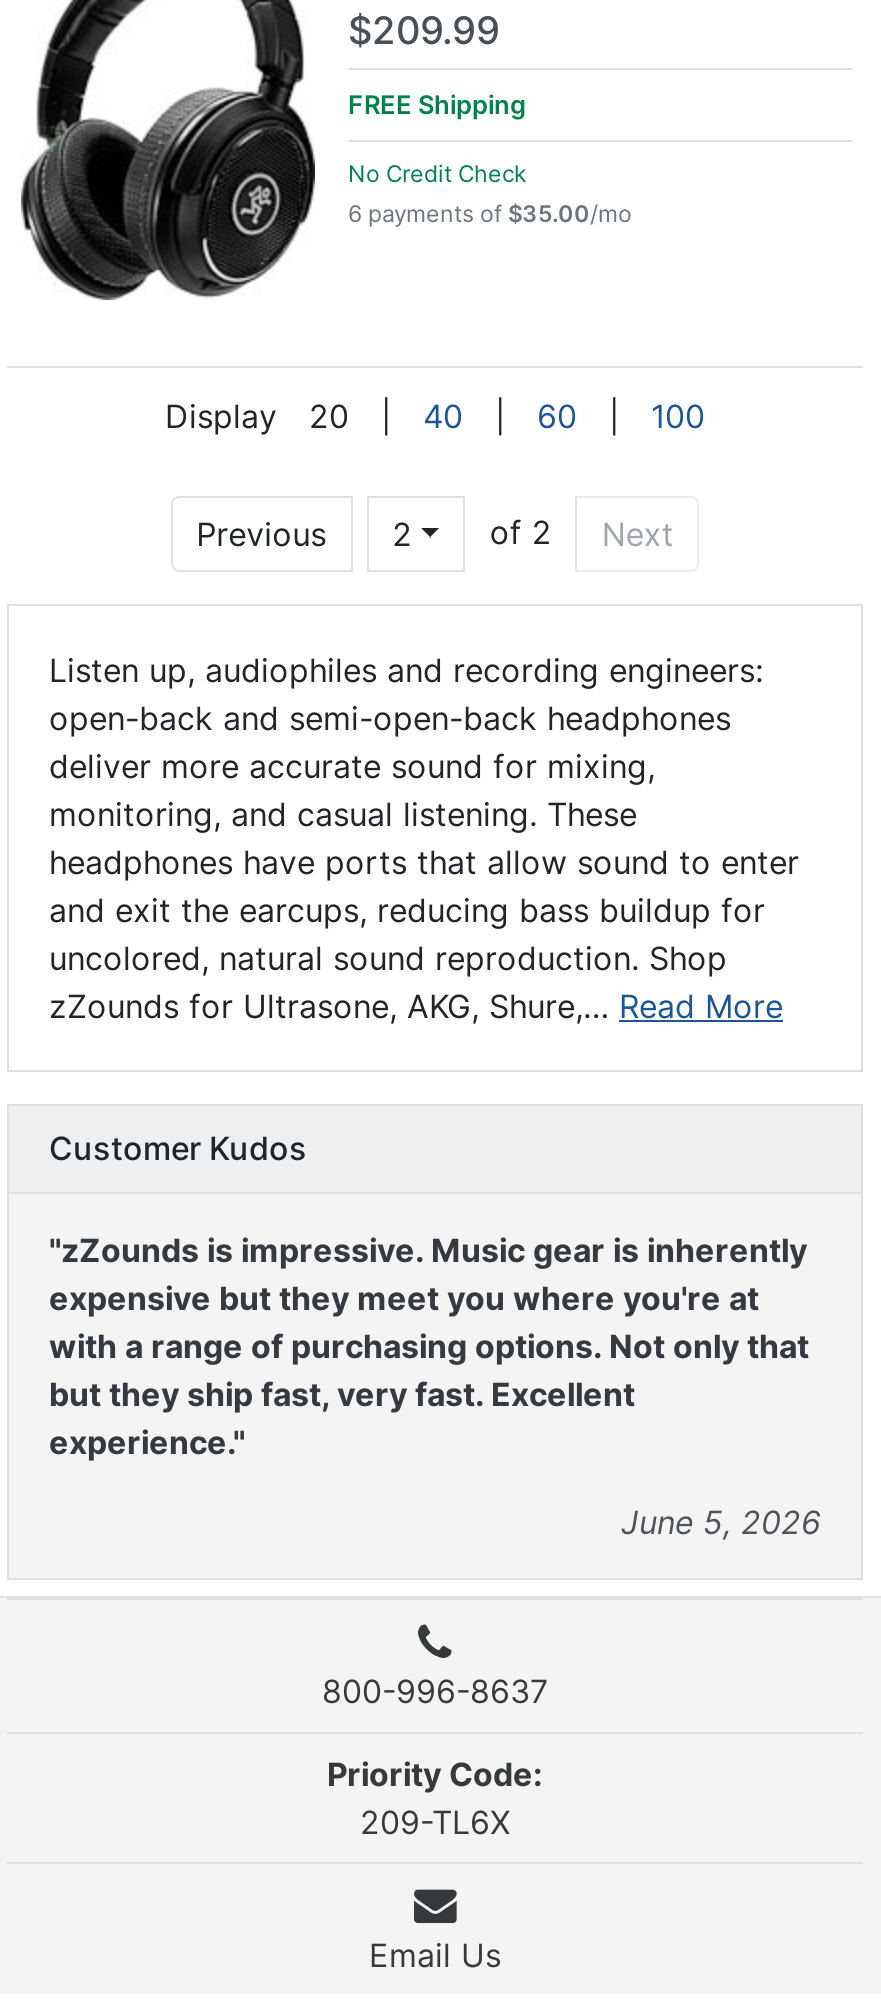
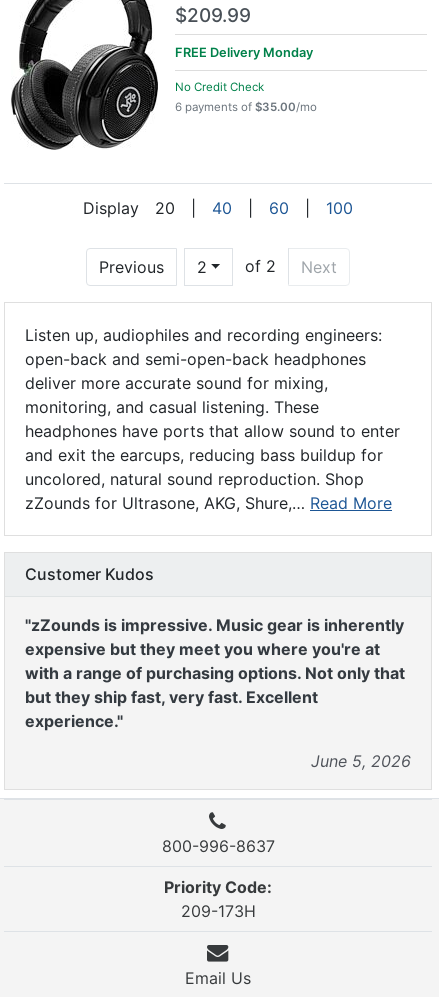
- FREE Shipping
+ FREE Delivery Monday

- 209-TL6X
+ 209-173H
